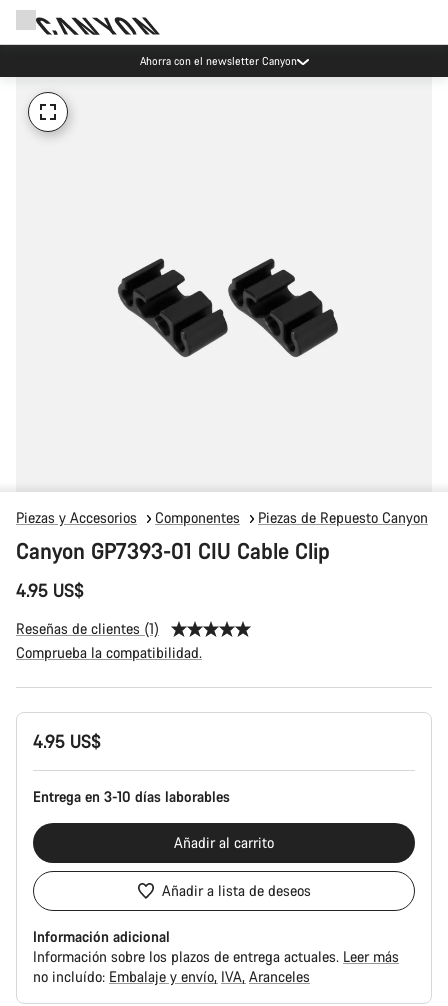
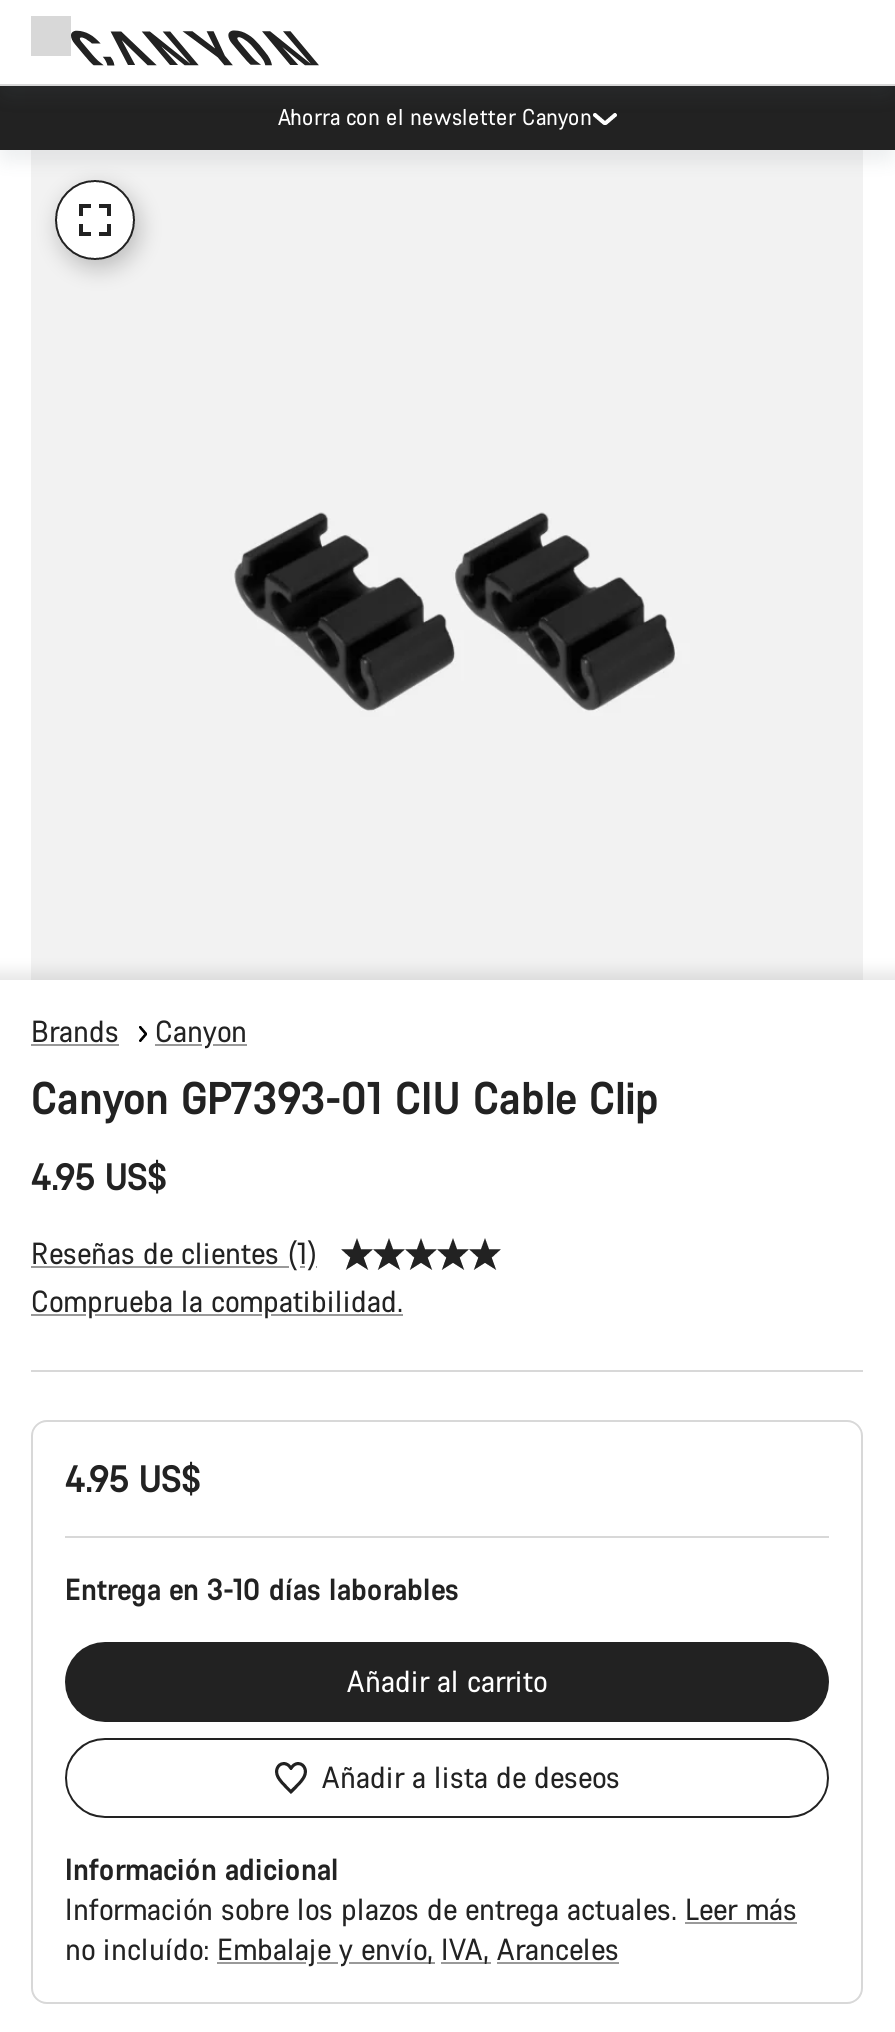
- Piezas y Accesorios
- Componentes
- Piezas de Repuesto Canyon
+ Brands
+ Canyon
